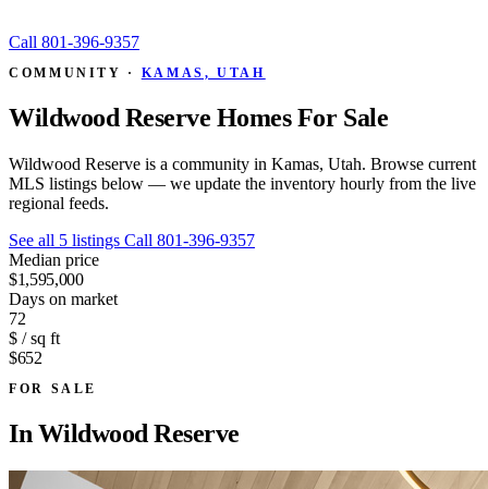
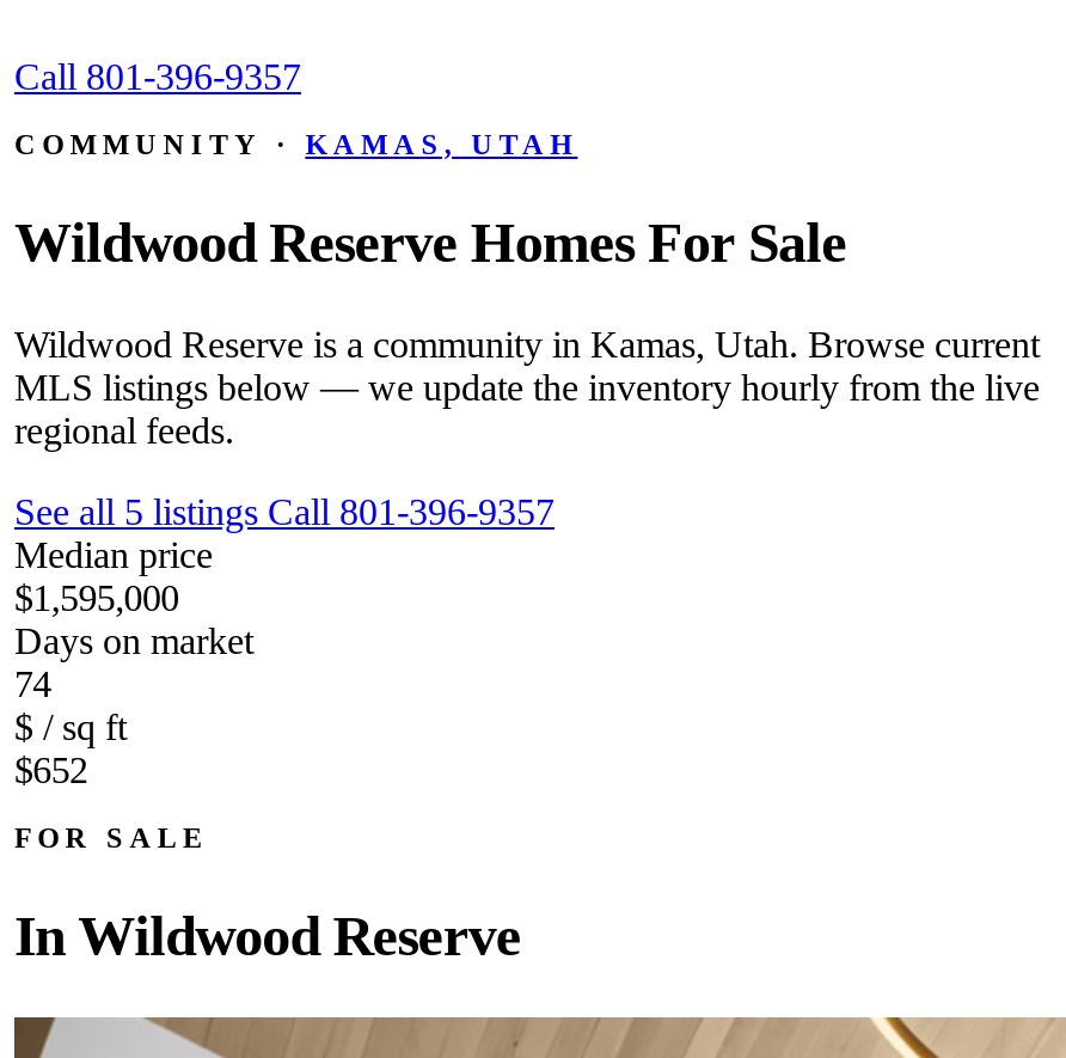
- 72
+ 74
